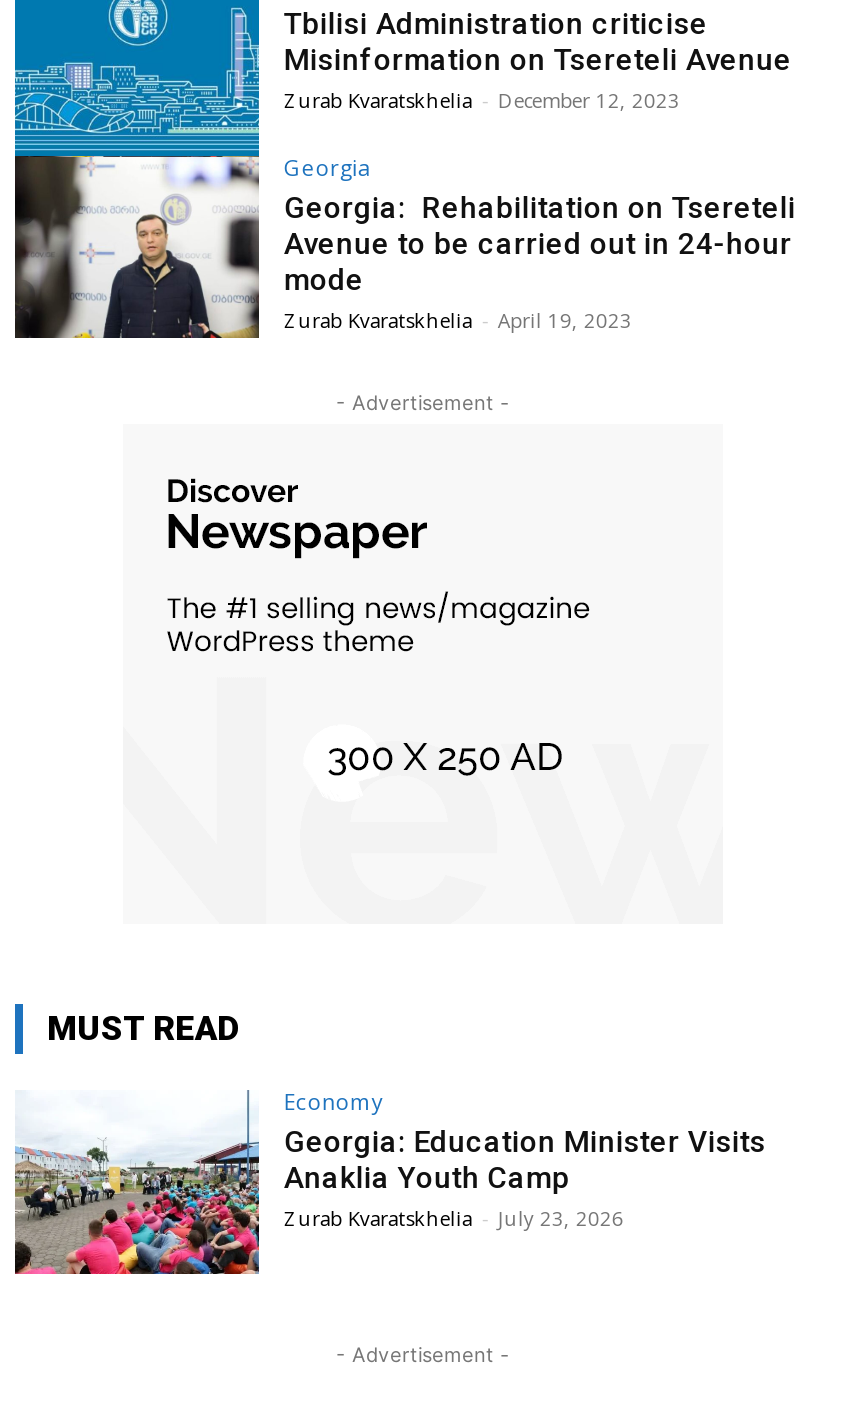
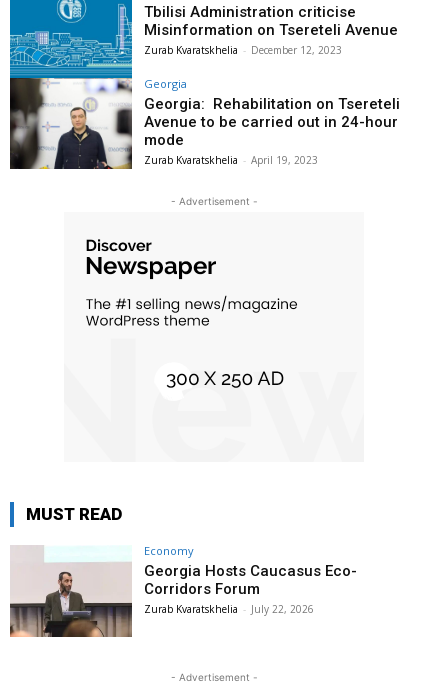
- [image]
- Georgia: Education Minister Visits
- Anaklia Youth Camp
- Zurab Kvaratskhelia - July 23, 2026
+ [image]
+ Georgia Hosts Caucasus Eco-
+ Corridors Forum
+ Zurab Kvaratskhelia - July 22, 2026
